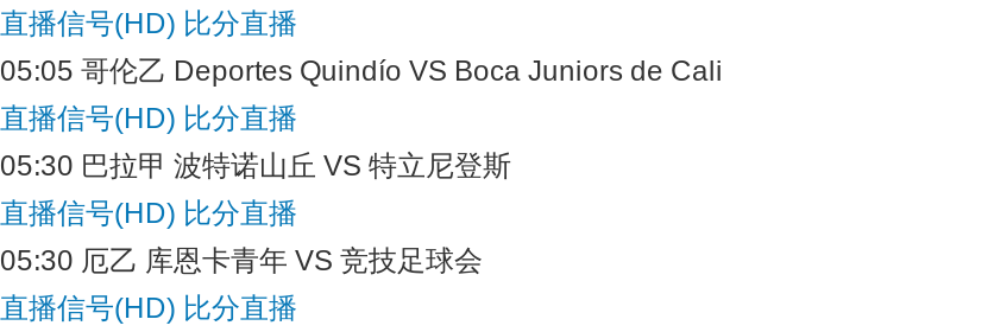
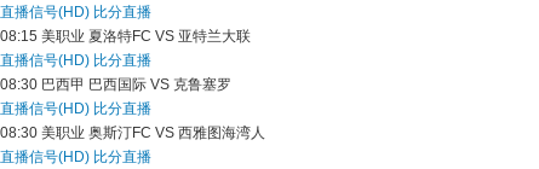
- 05:05 哥伦乙Deportes Quindío VS Boca Juniors de Cali
+ 08:15 美职业夏洛特FC VS 亚特兰大联

- 05:30 巴拉甲波特诺山丘 VS 特立尼登斯
+ 08:30 巴西甲巴西国际 VS 克鲁塞罗

- 05:30 厄乙库恩卡青年 VS 竞技足球会
+ 08:30 美职业奥斯汀FC VS 西雅图海湾人
